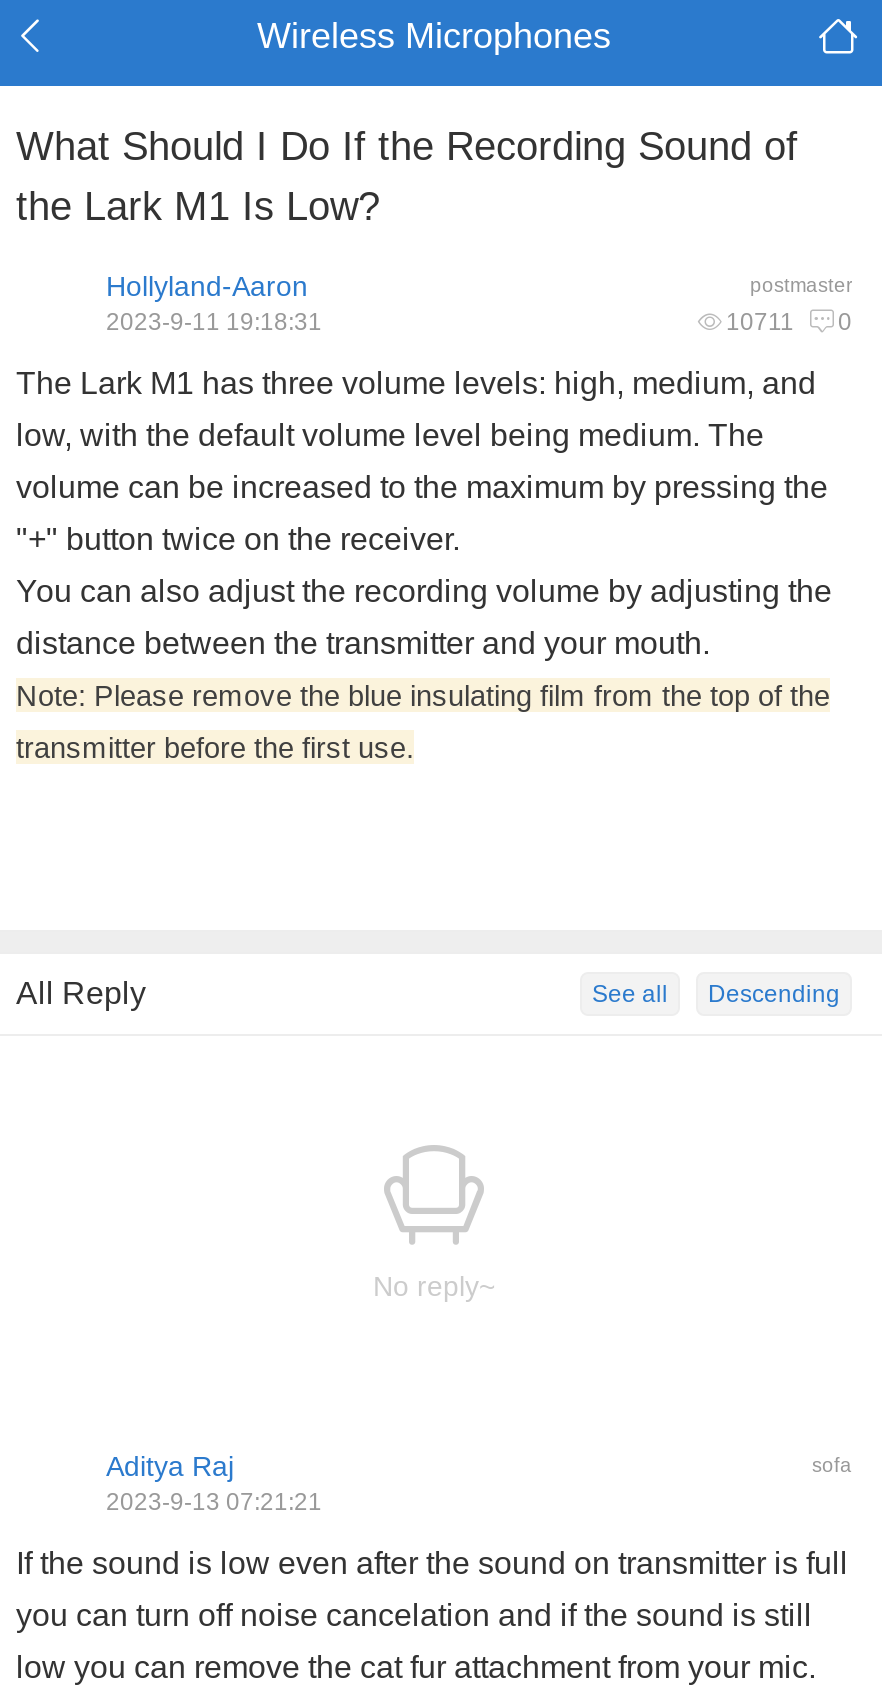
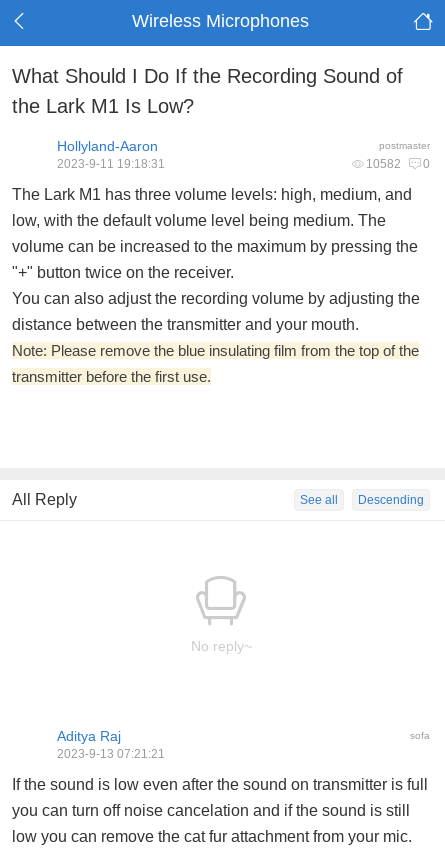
- 10711 0
+ 10582 0
